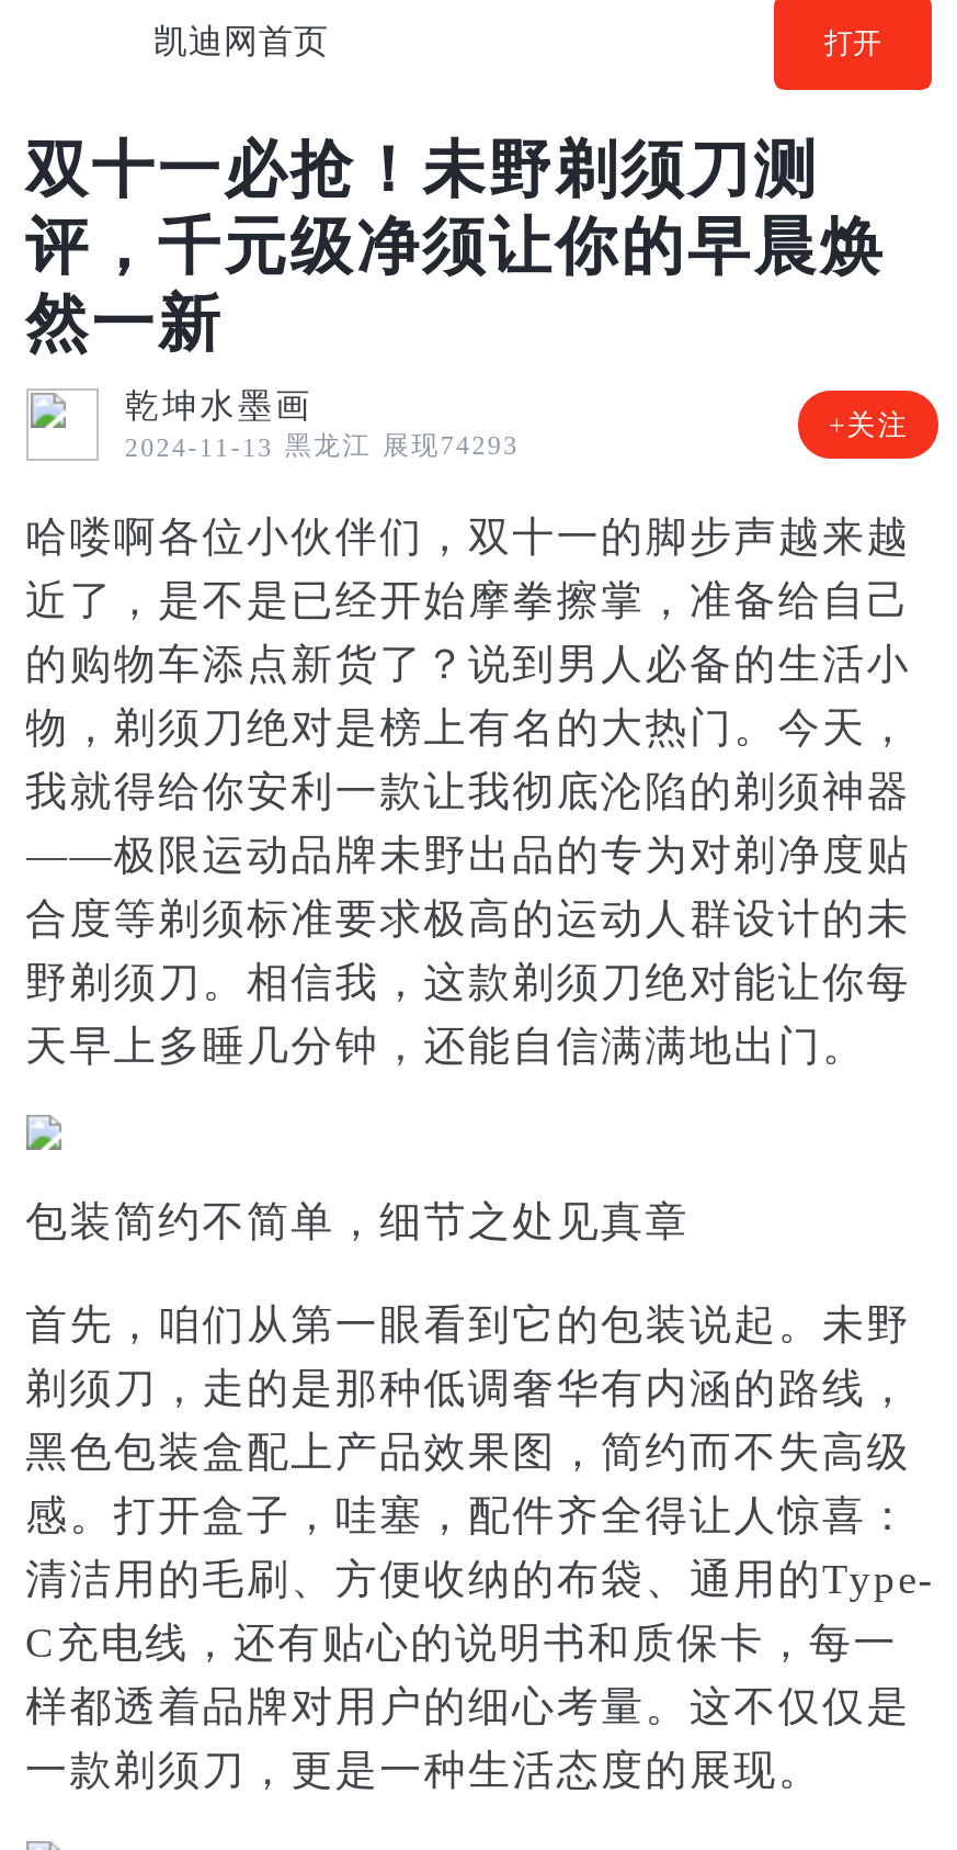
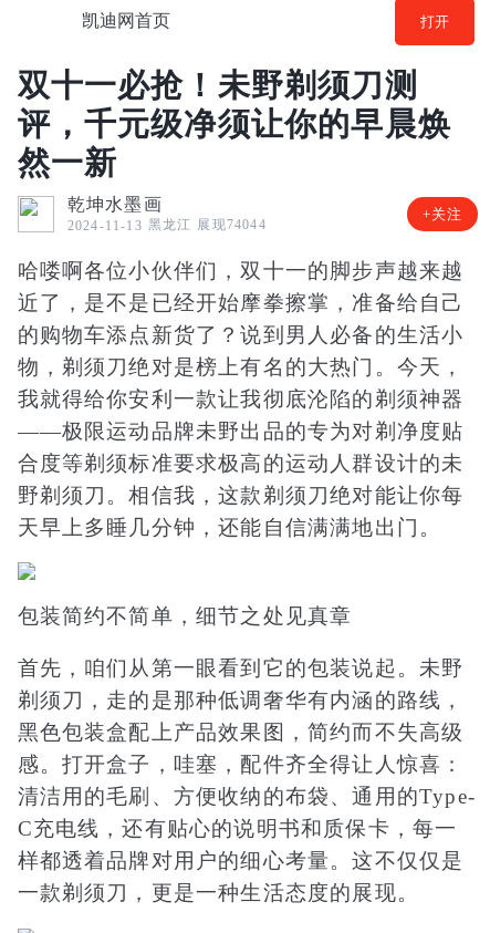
- 2024-11-13 黑龙江 展现74293
+ 2024-11-13 黑龙江 展现74044
